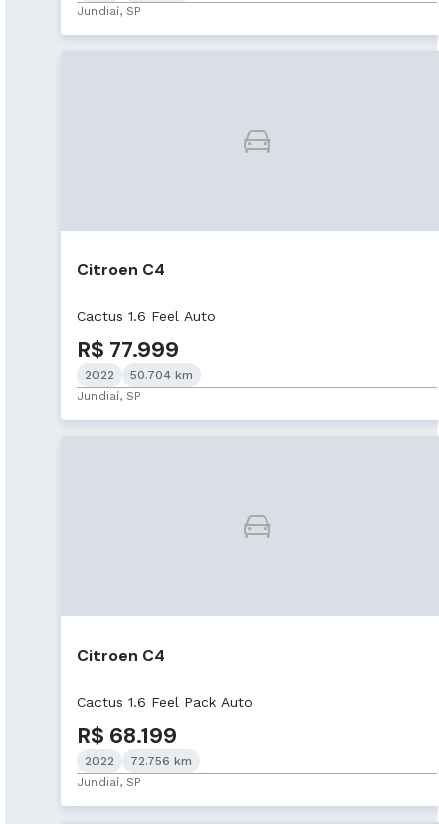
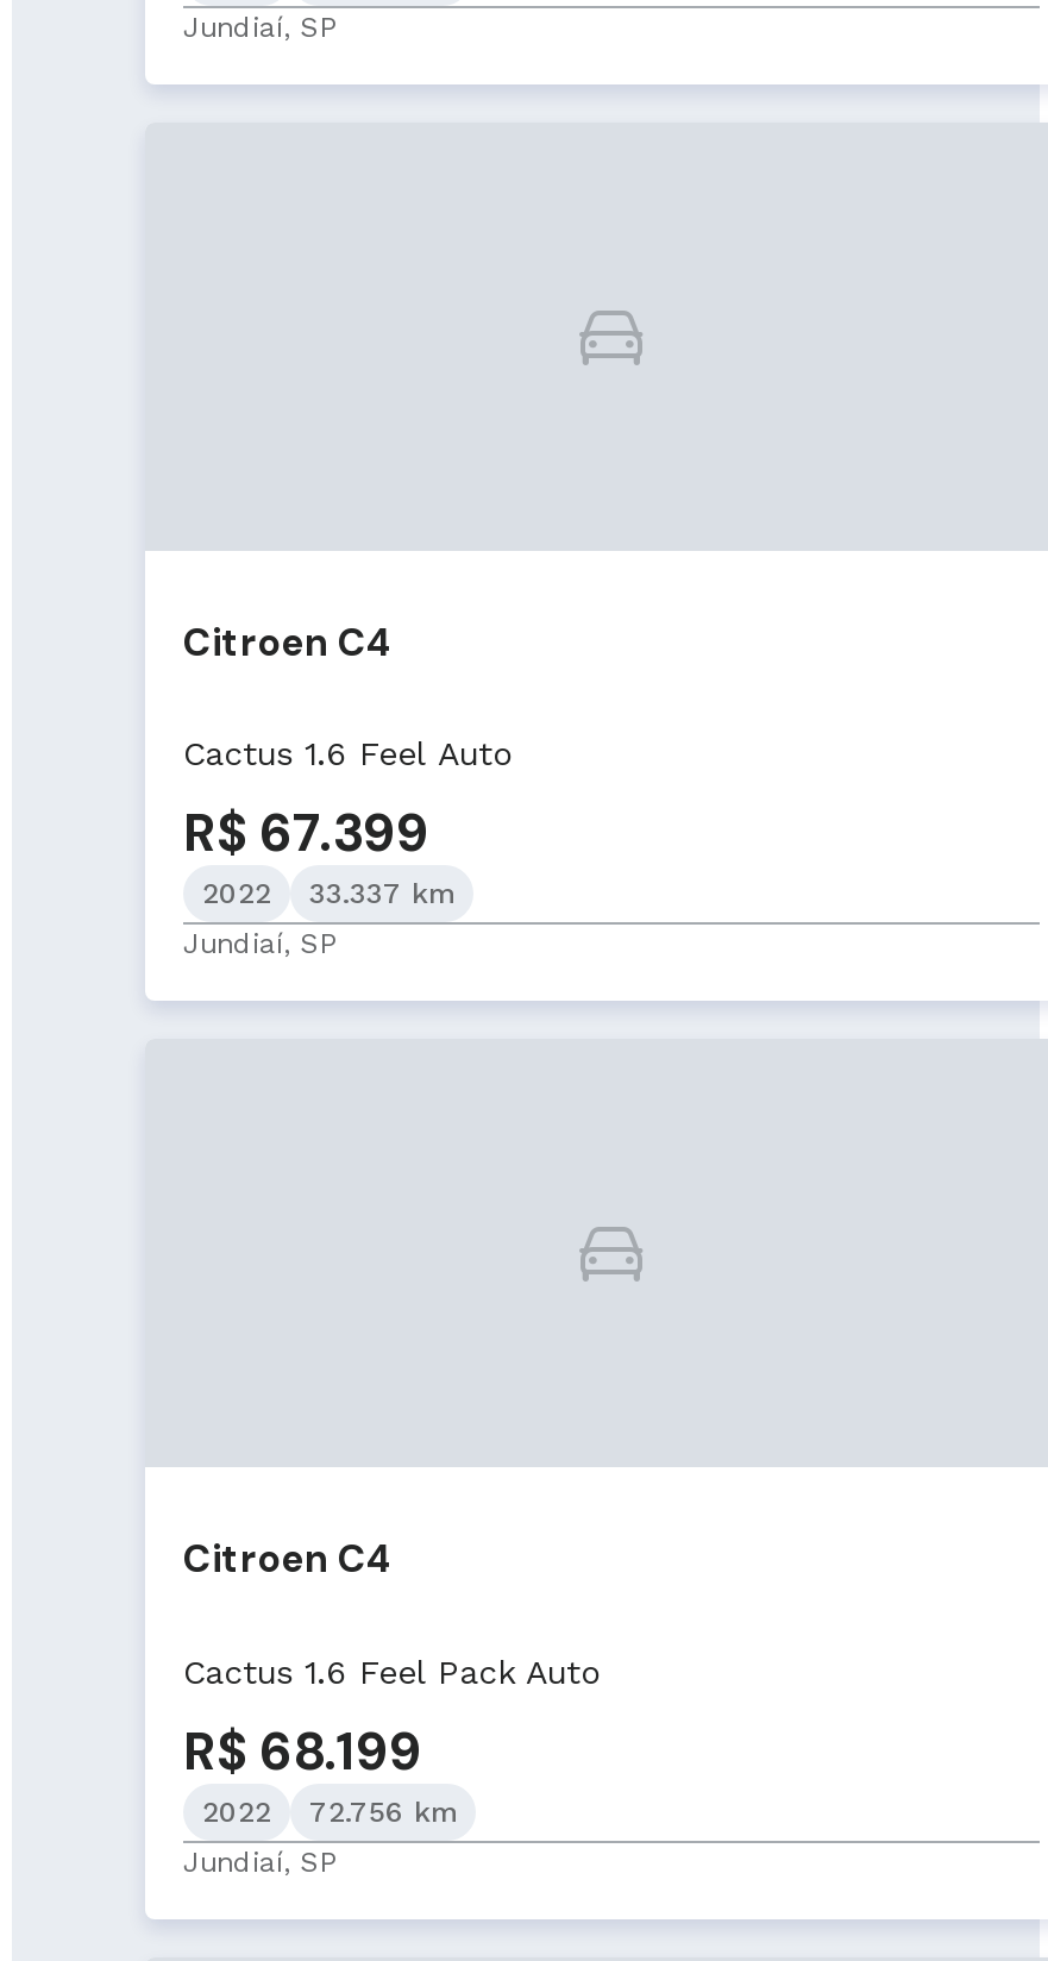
- R$ 77.999
+ R$ 67.399

- 2022 50.704 km
+ 2022 33.337 km
